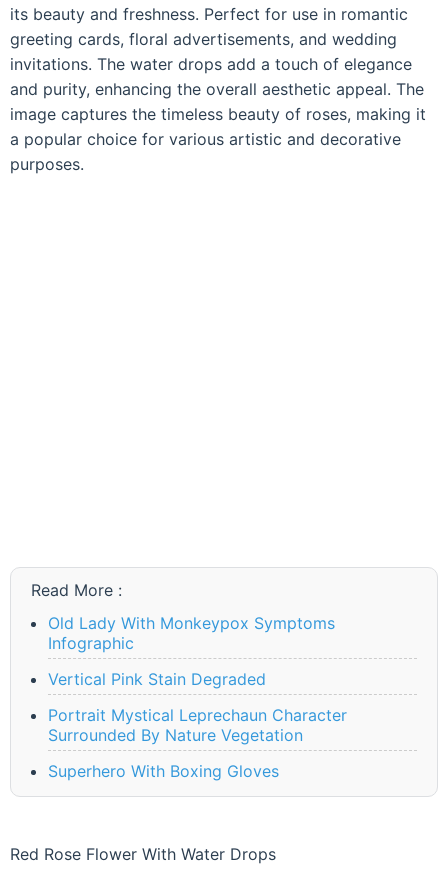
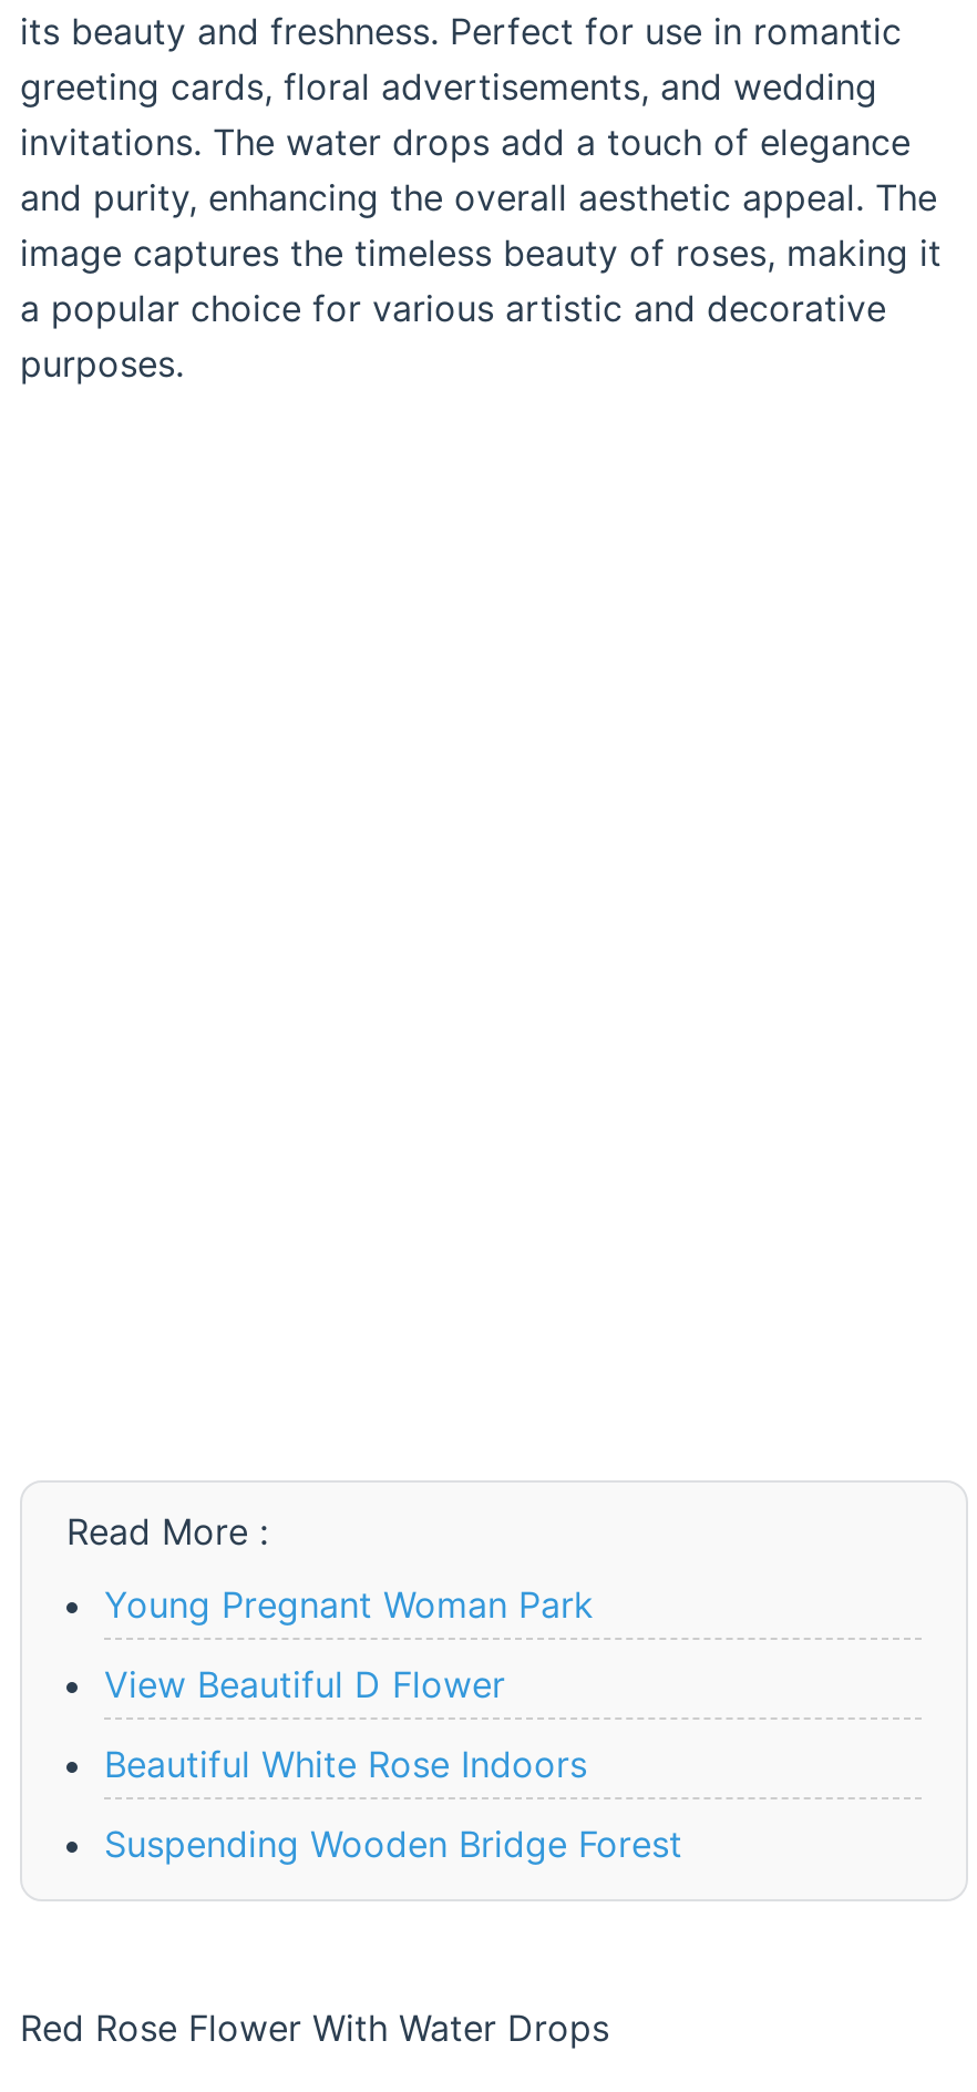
moved down: Read More :

- Old Lady With Monkeypox Symptoms
- Infographic
+ Young Pregnant Woman Park

- Vertical Pink Stain Degraded
+ View Beautiful D Flower

- Portrait Mystical Leprechaun Character
- Surrounded By Nature Vegetation
+ Beautiful White Rose Indoors

- Superhero With Boxing Gloves
+ Suspending Wooden Bridge Forest
